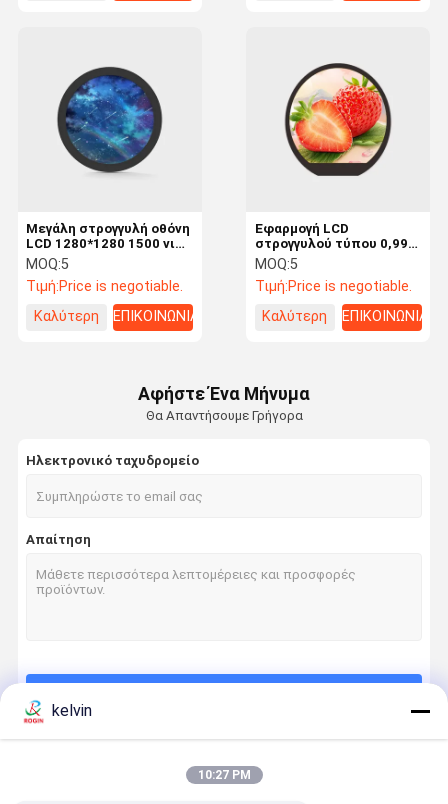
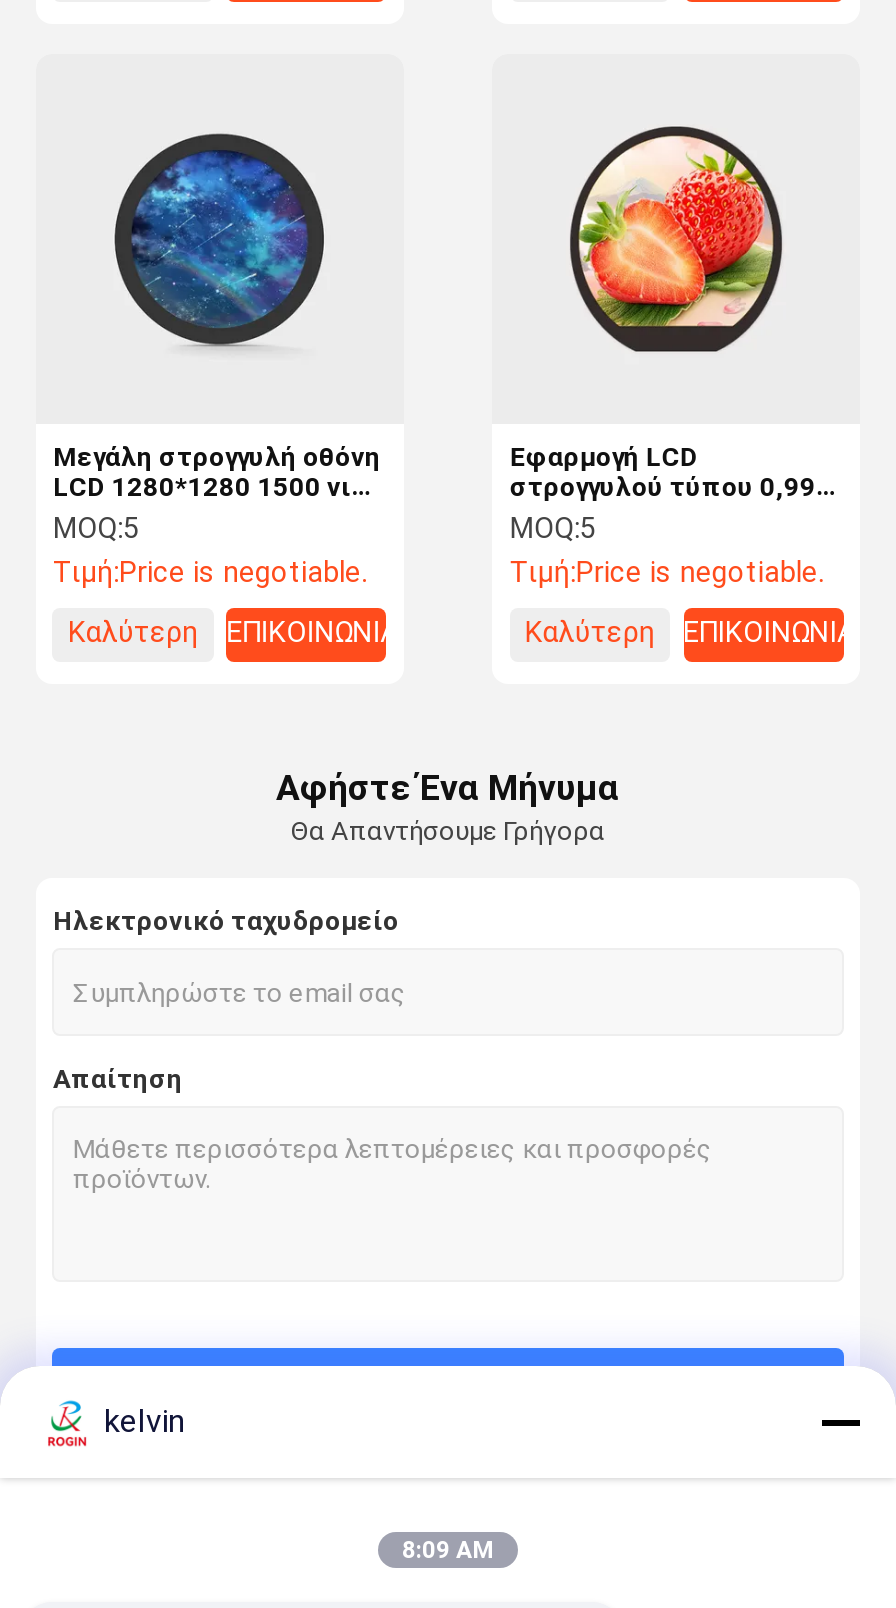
- 10:27 PM
+ 8:09 AM
